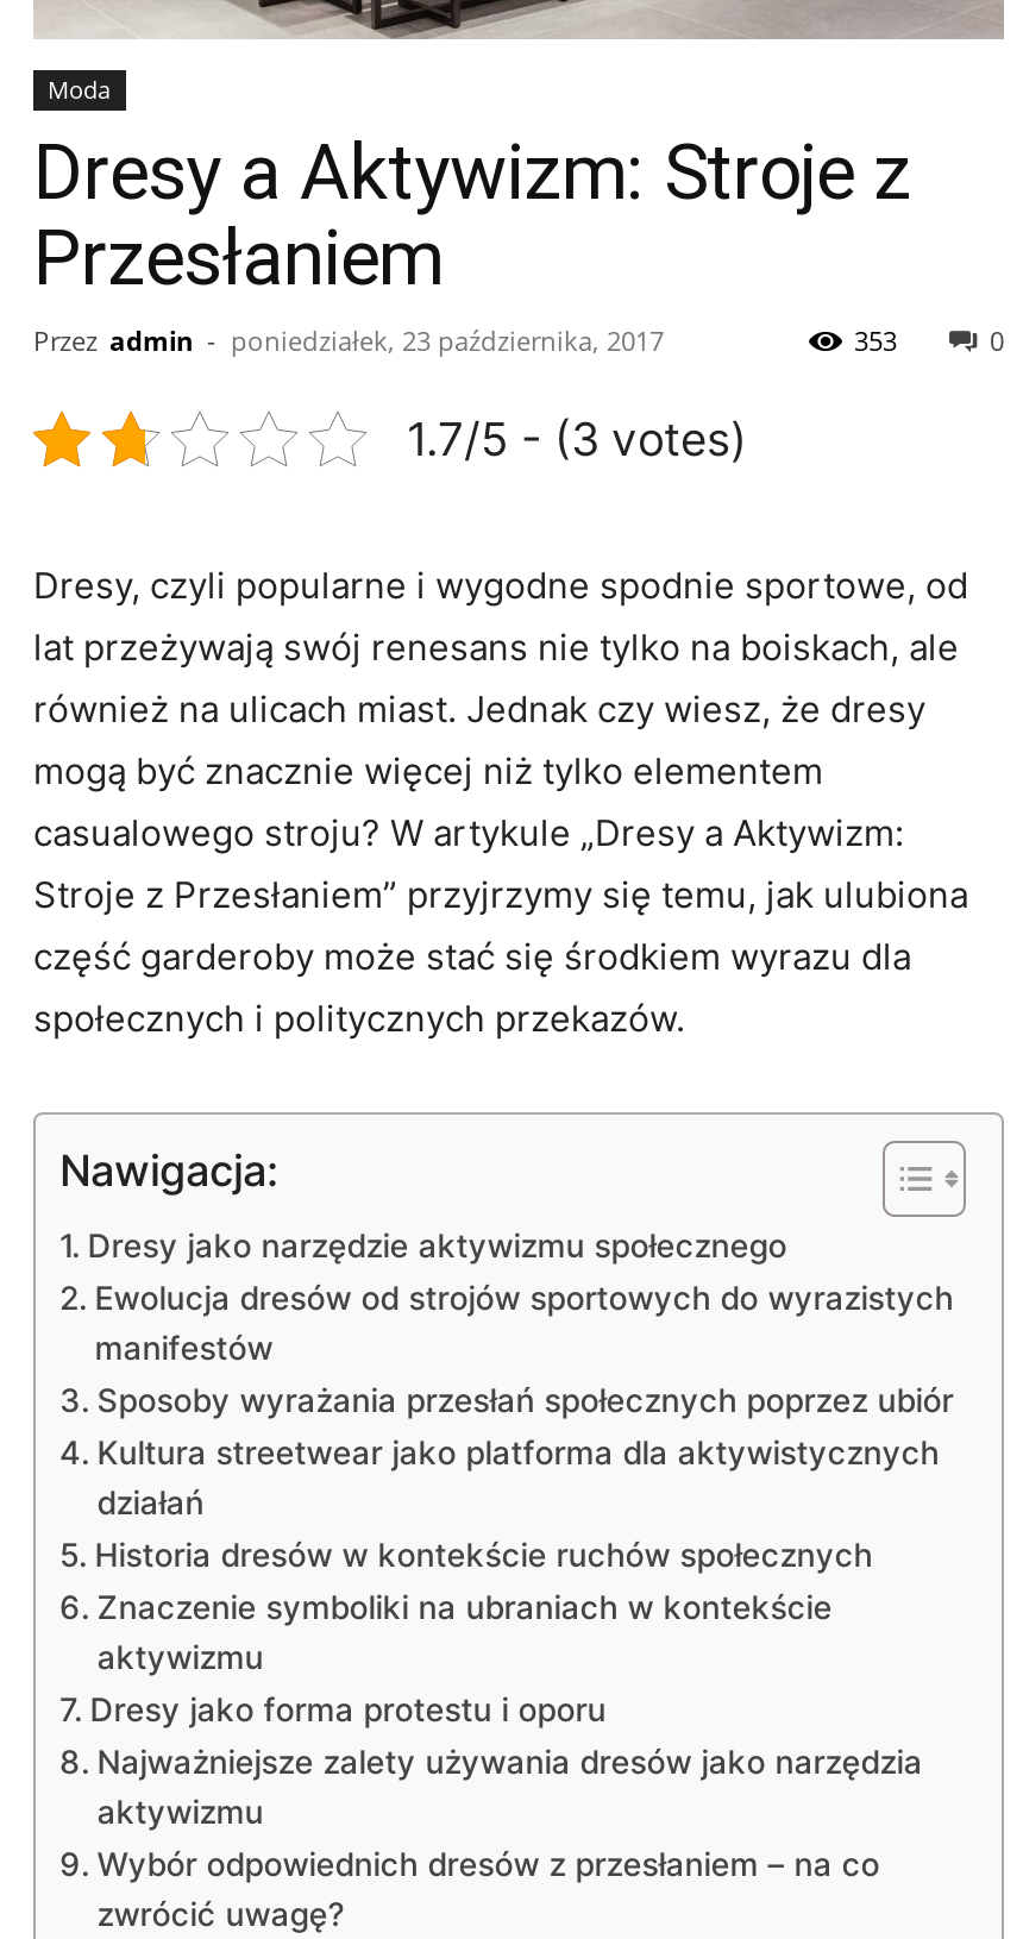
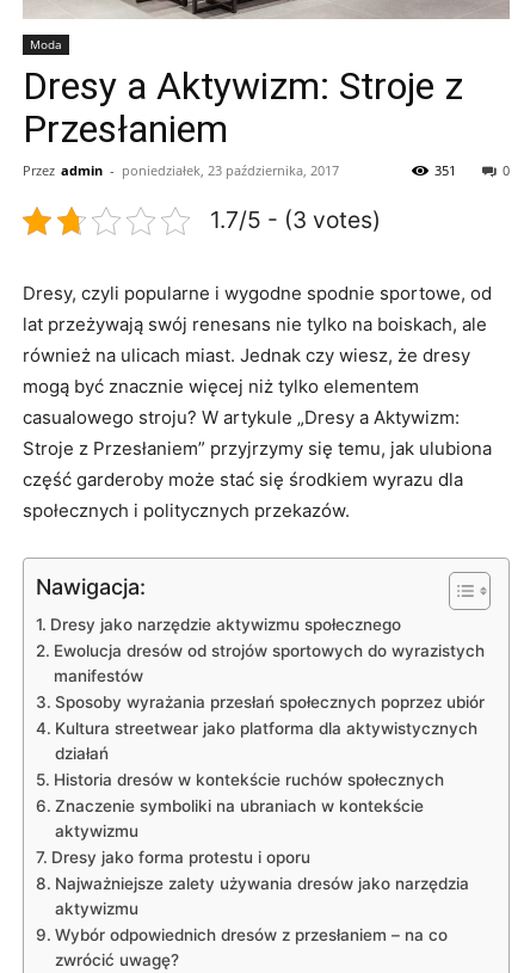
- 353
+ 351
